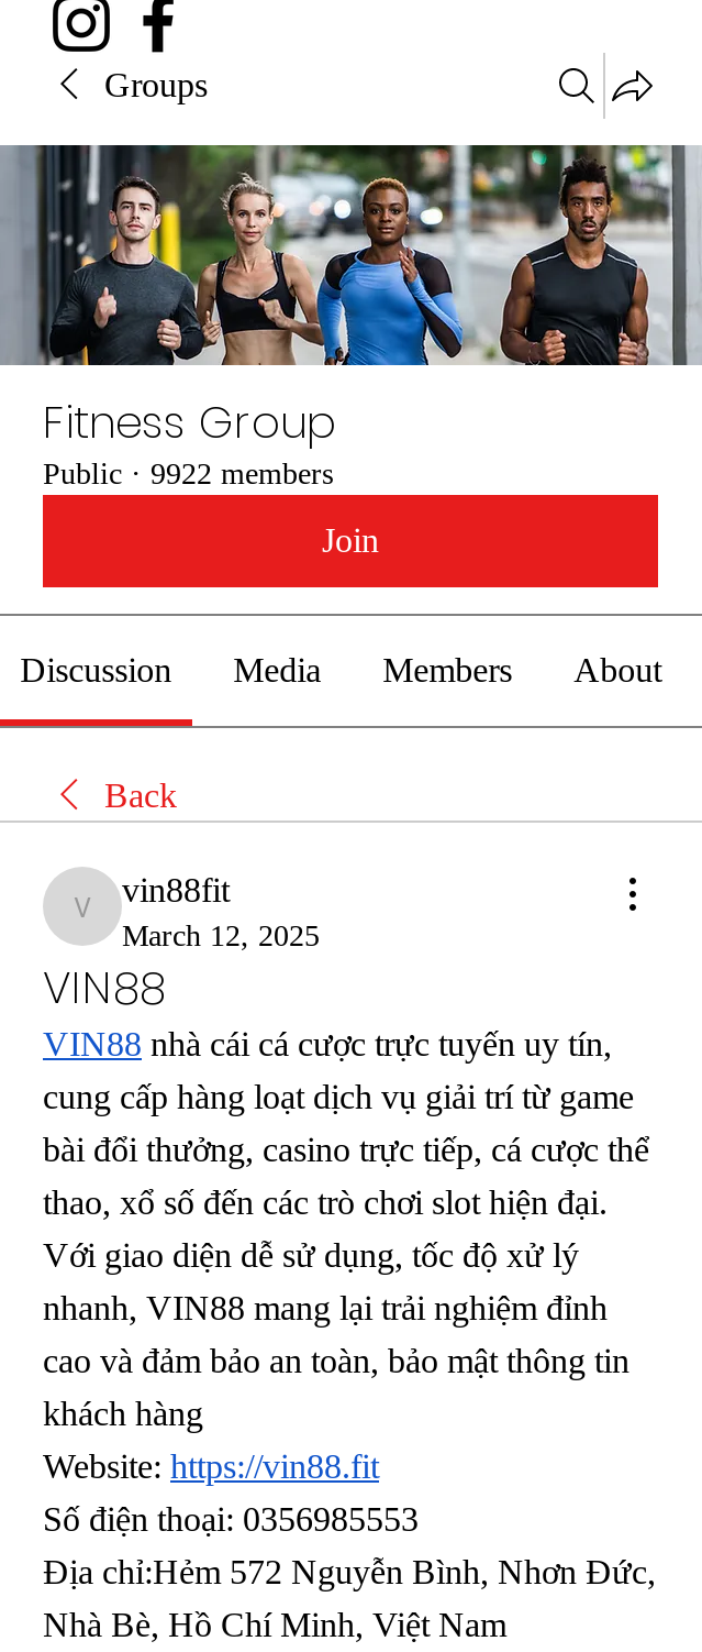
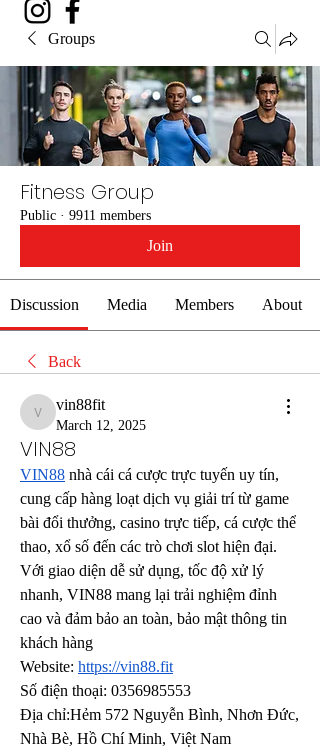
- Public · 9922 members
+ Public · 9911 members
